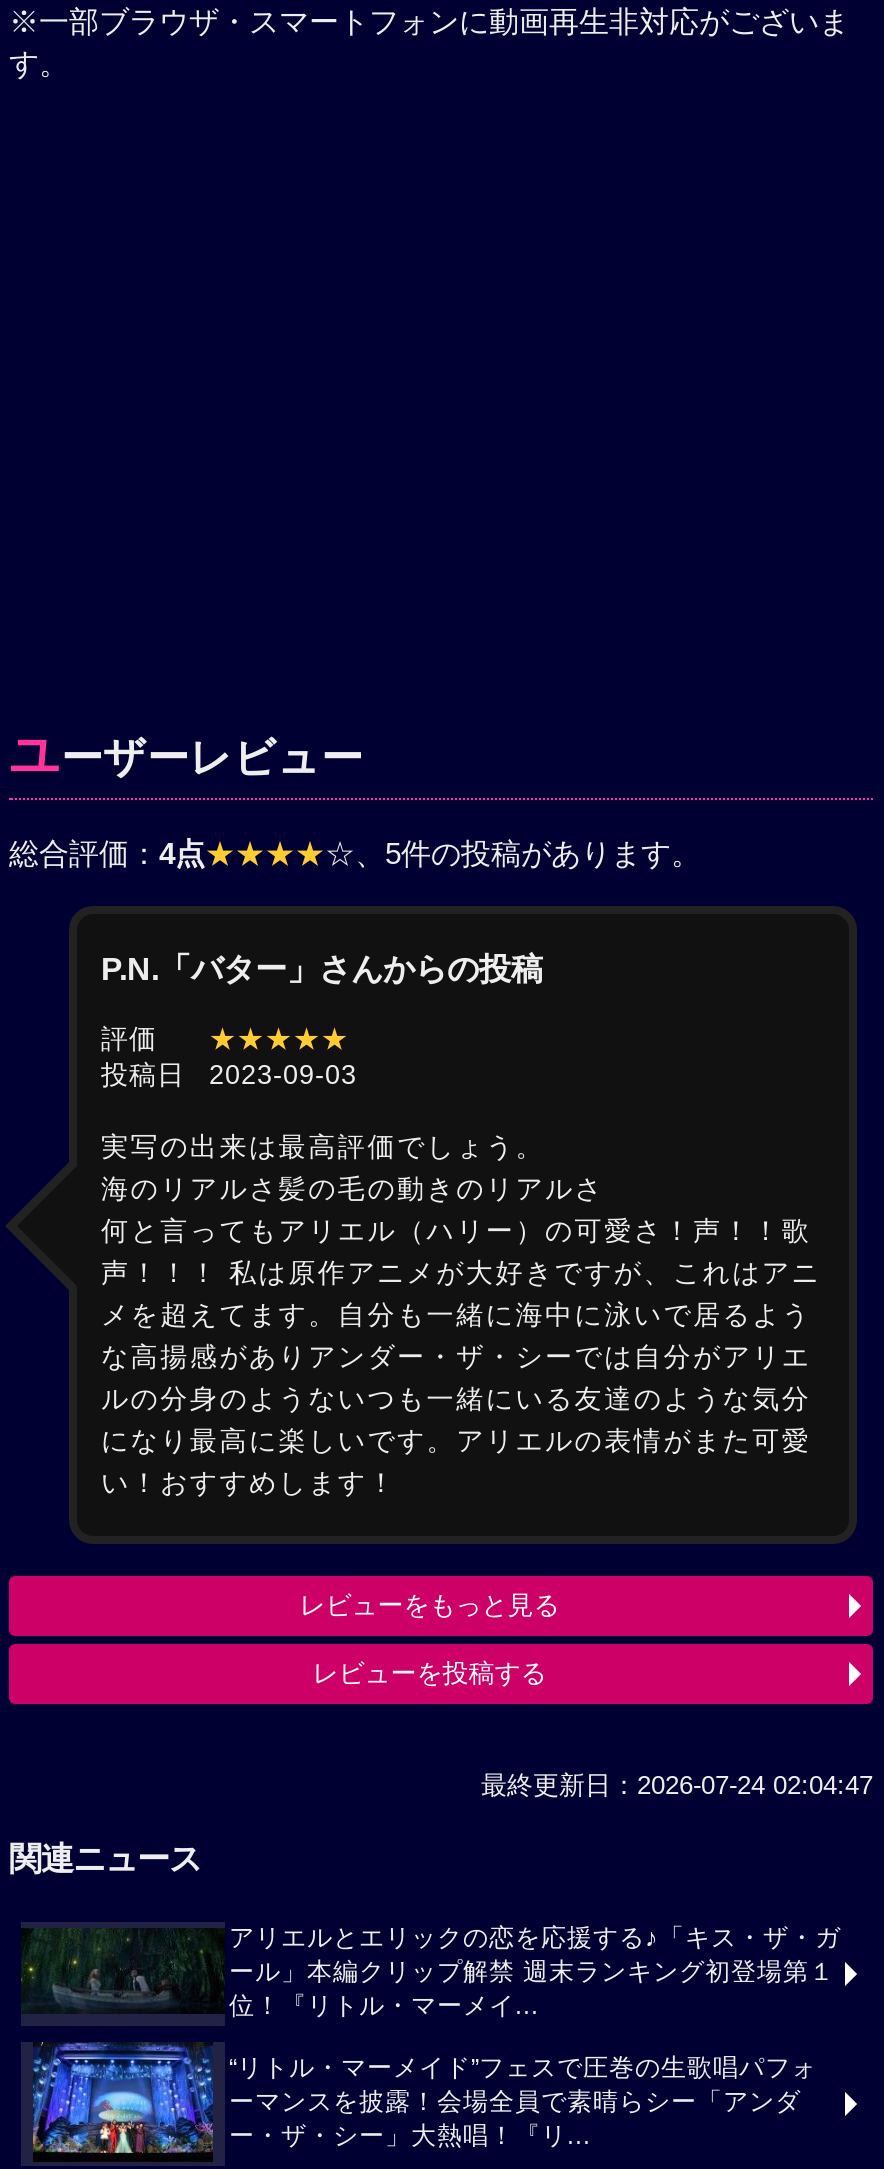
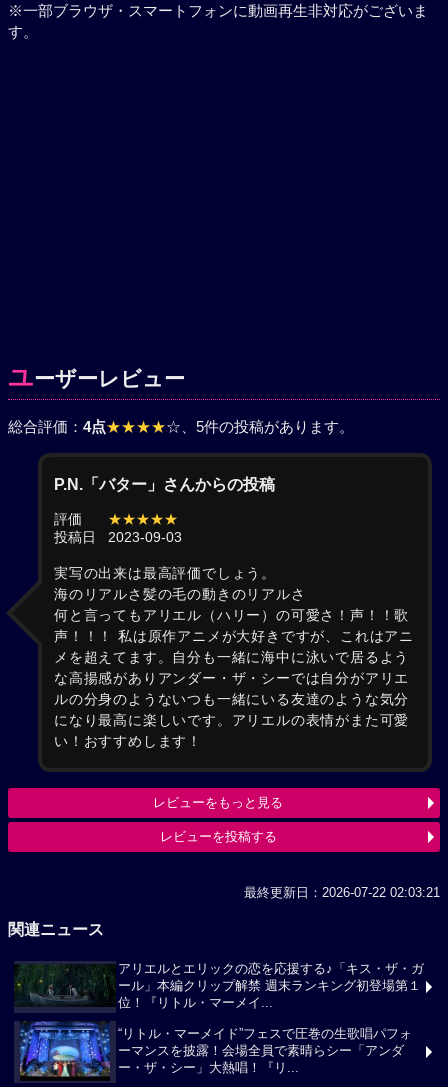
- 最終更新日：2026-07-24 02:04:47
+ 最終更新日：2026-07-22 02:03:21
